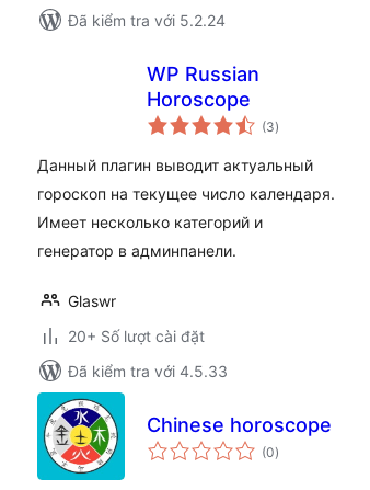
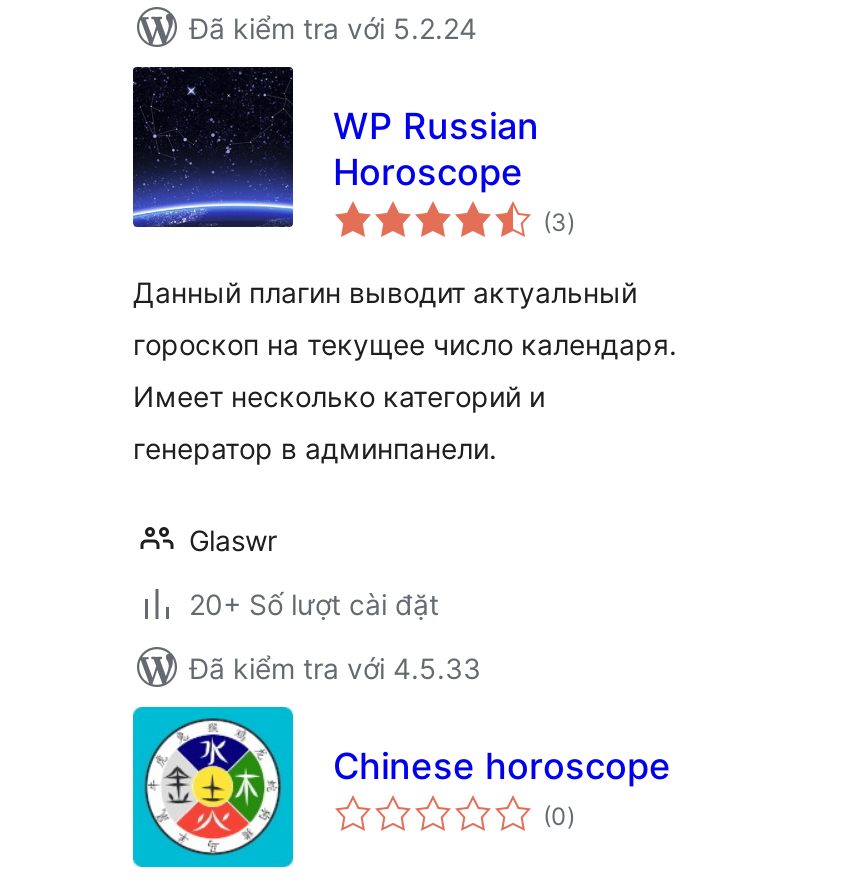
+ [image]
